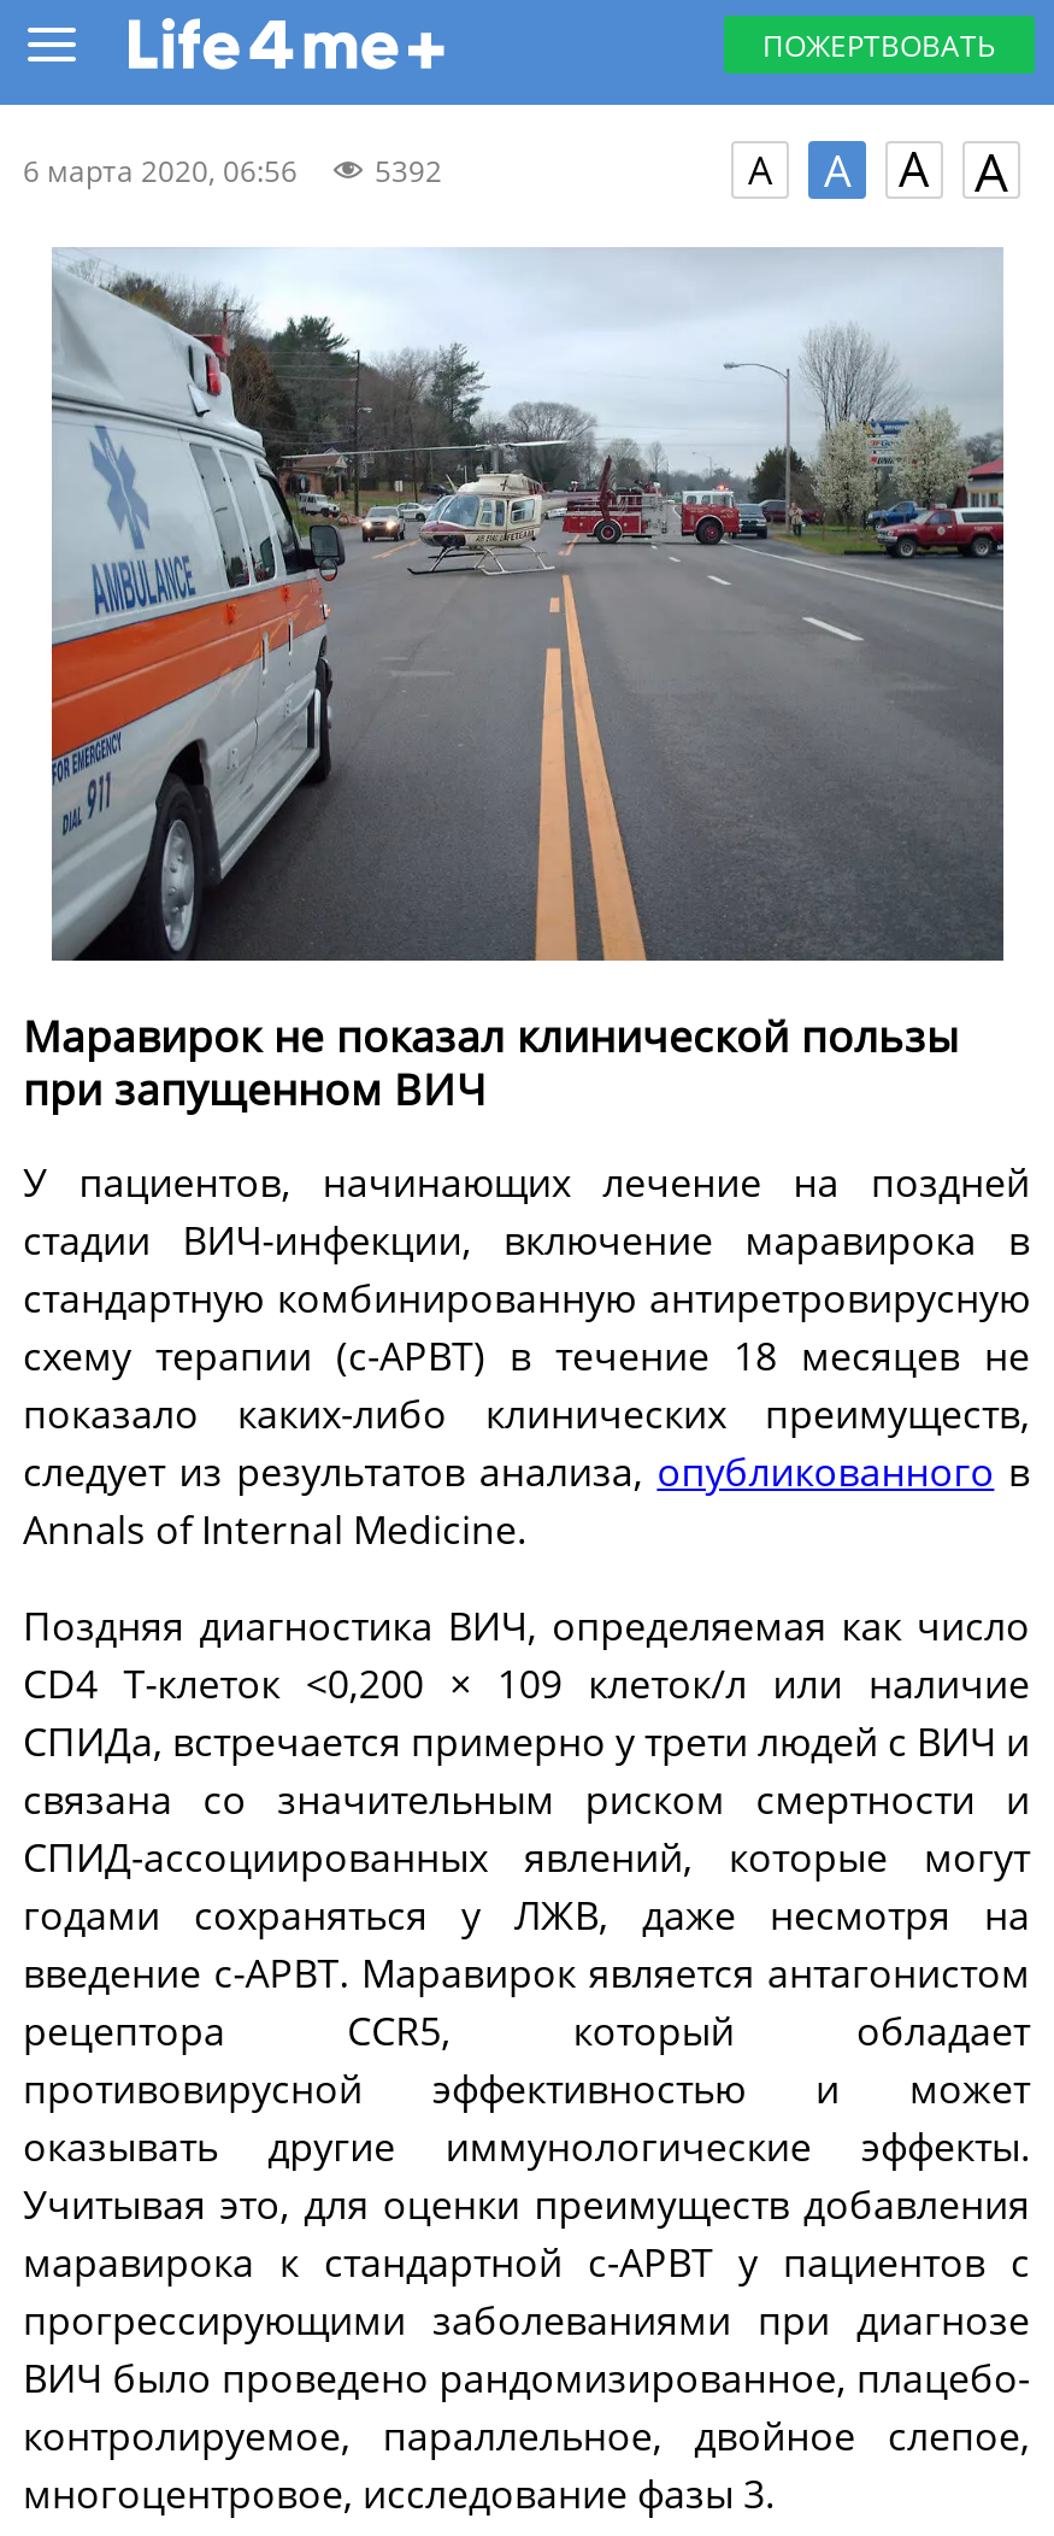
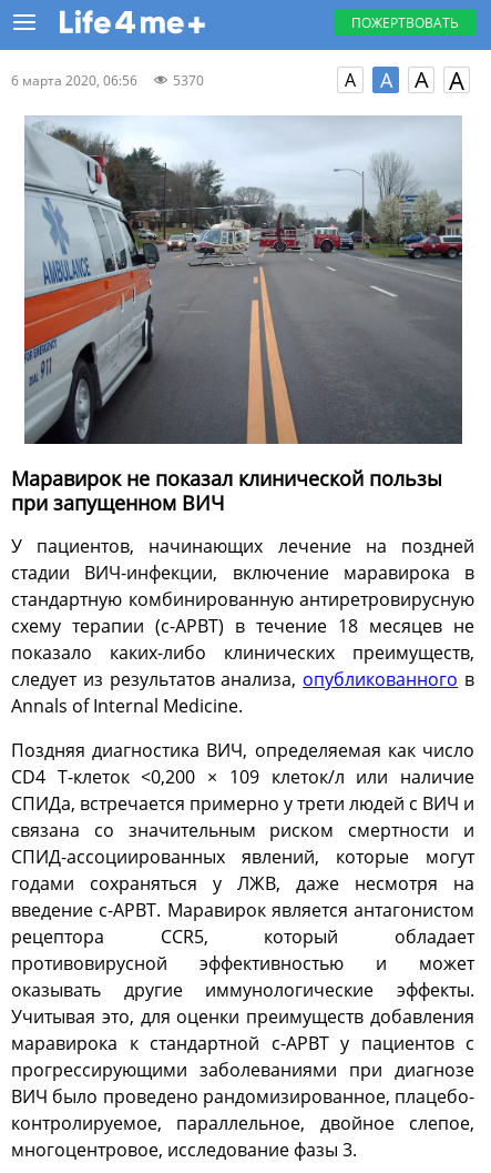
- 6 марта 2020, 06:56 5392
+ 6 марта 2020, 06:56 5370
